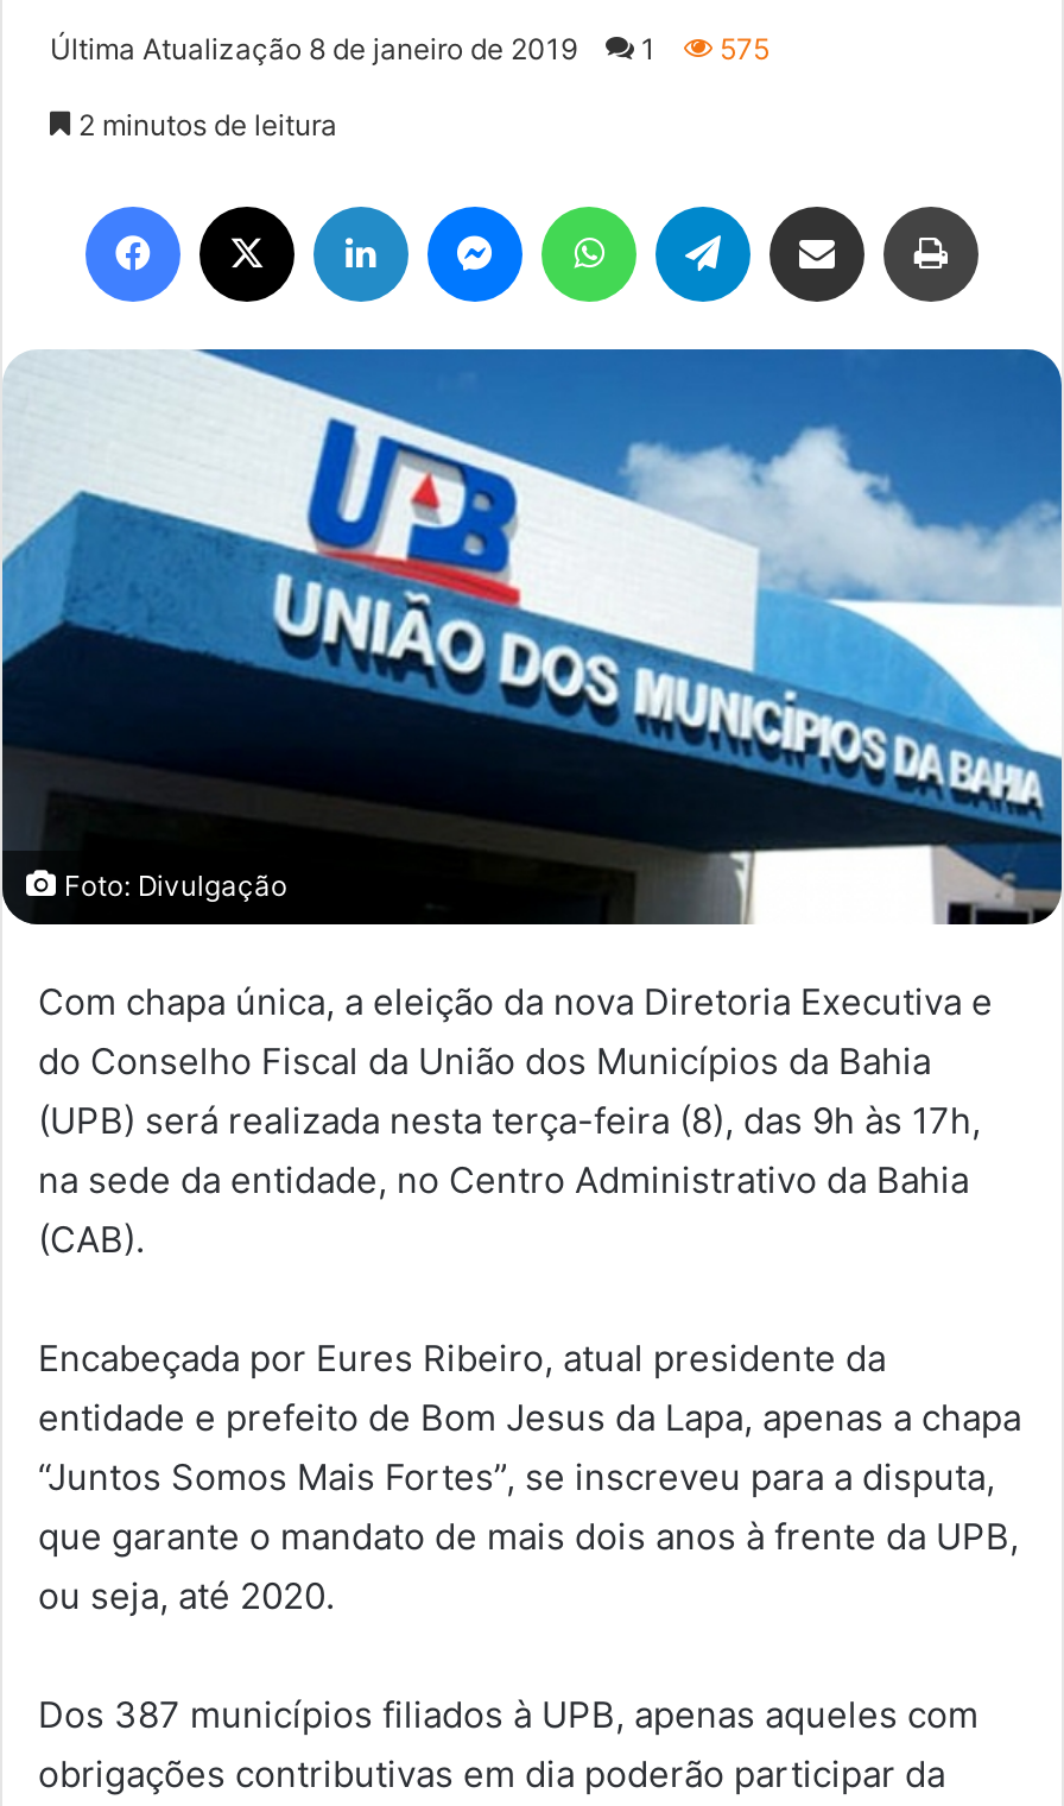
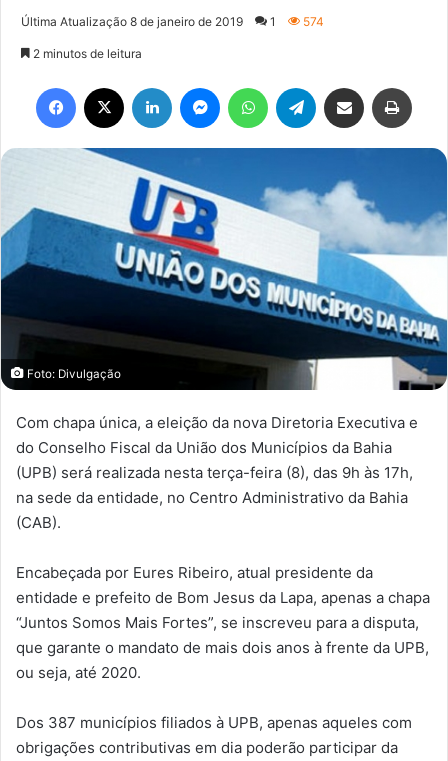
- Última Atualização 8 de janeiro de 2019 1 575
+ Última Atualização 8 de janeiro de 2019 1 574
